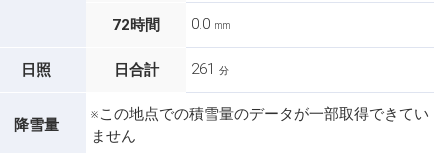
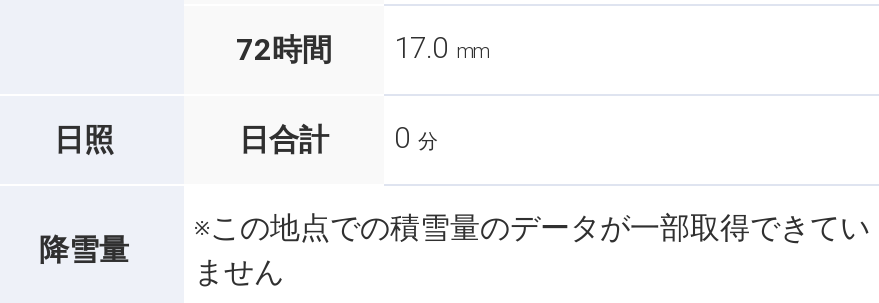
- 72時間 0.0 mm
+ 72時間 17.0 mm

- 日合計 261分
+ 日合計 0分
